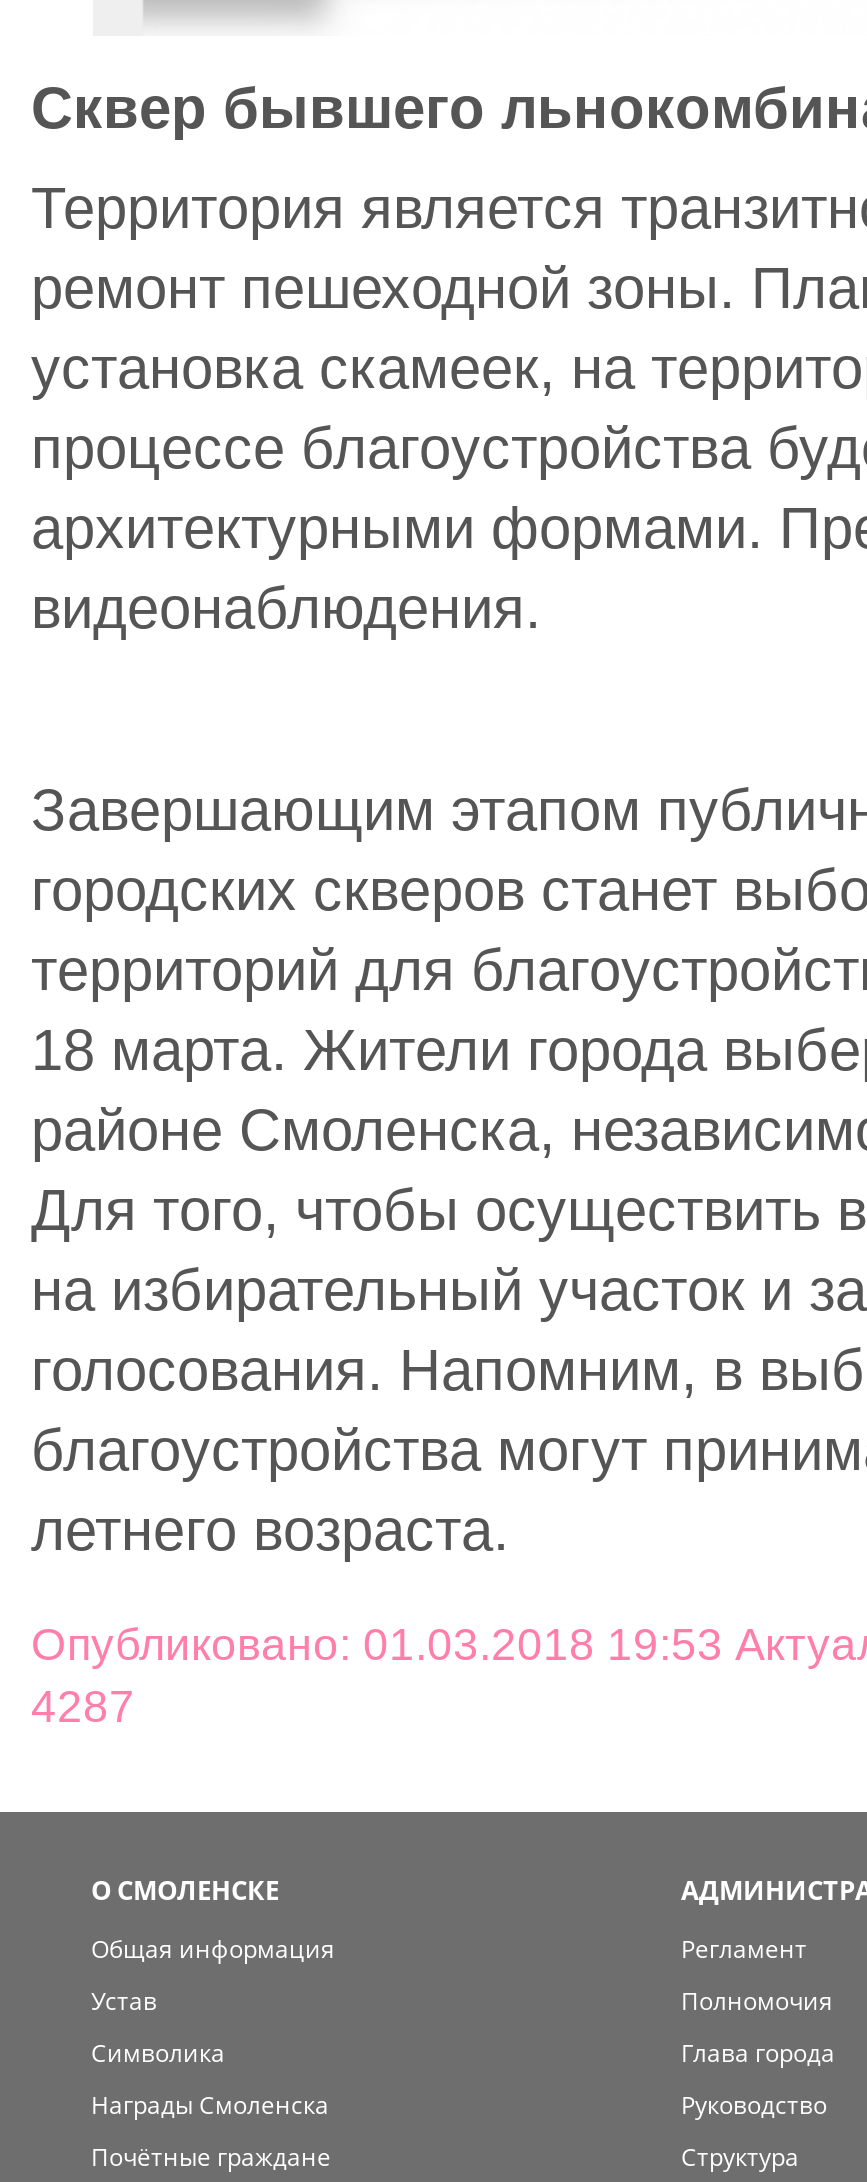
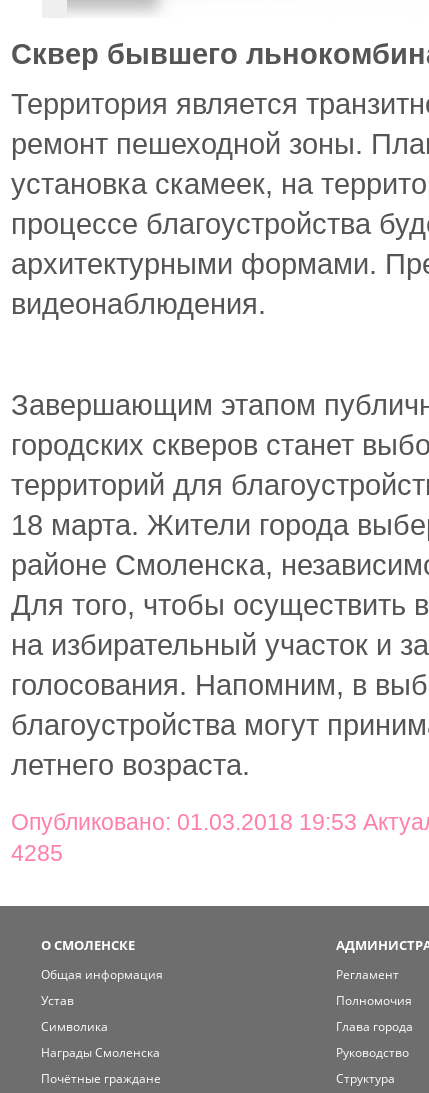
- 4287
+ 4285
